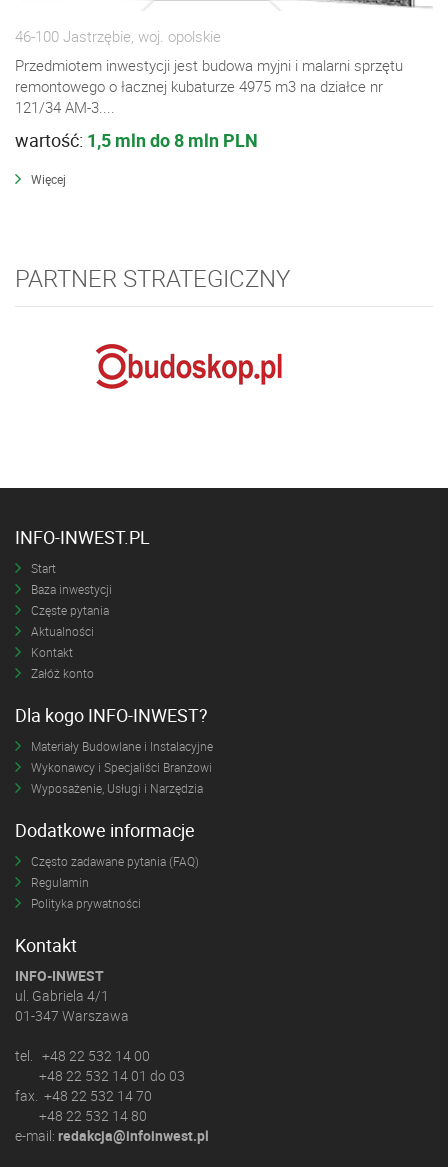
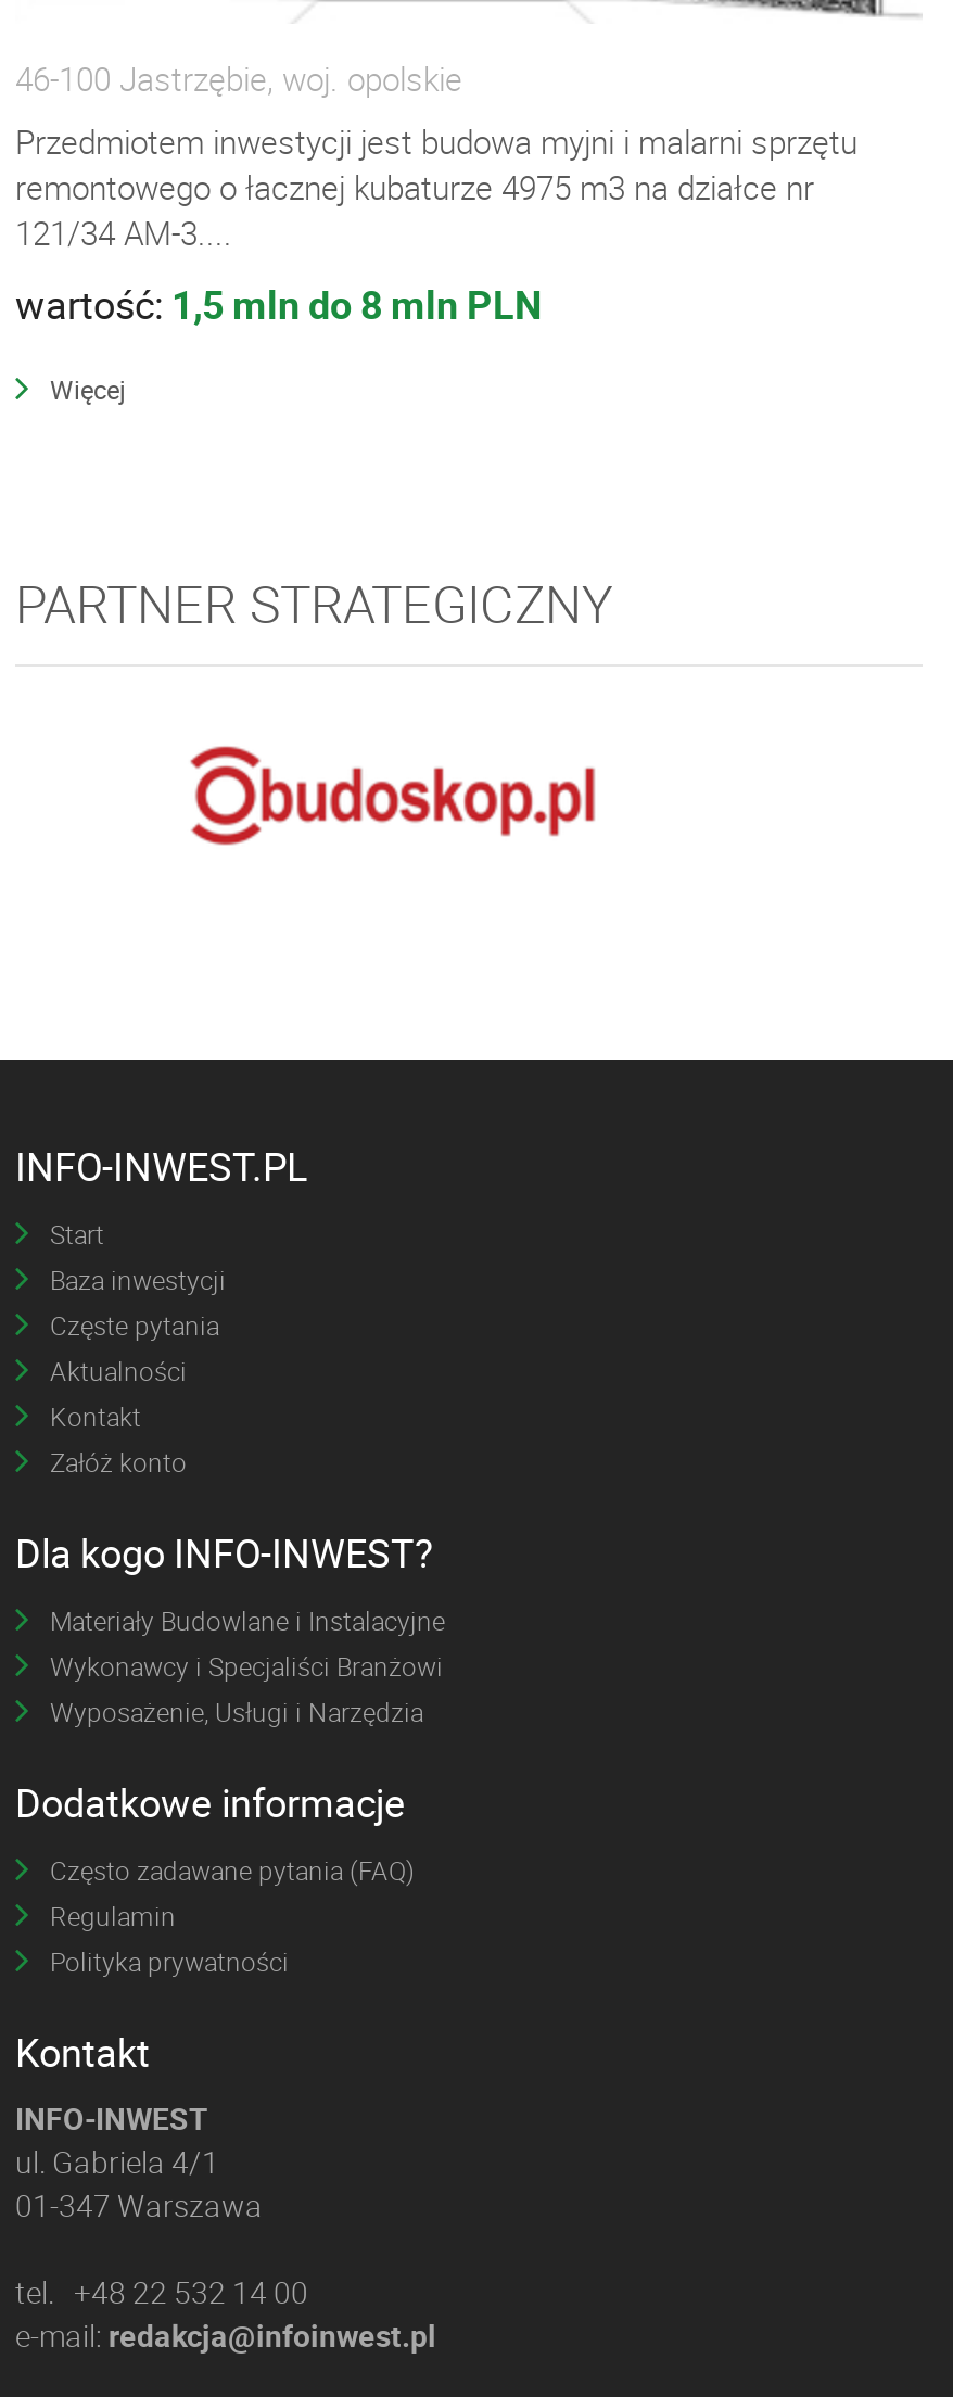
- +48 22 532 14 01 do 03
- fax. +48 22 532 14 70
- +48 22 532 14 80
